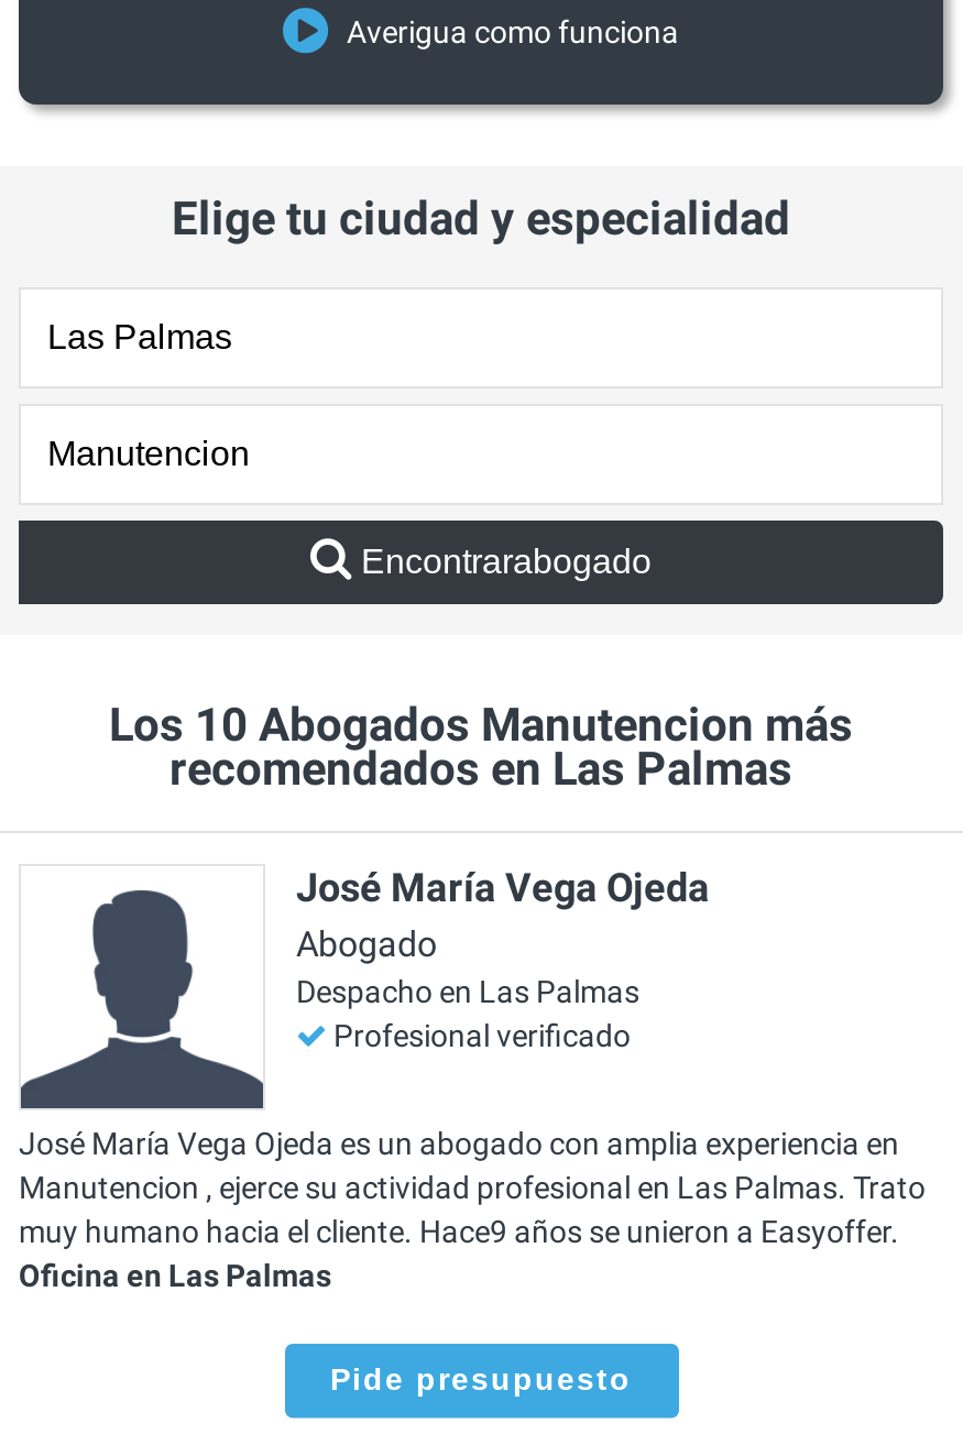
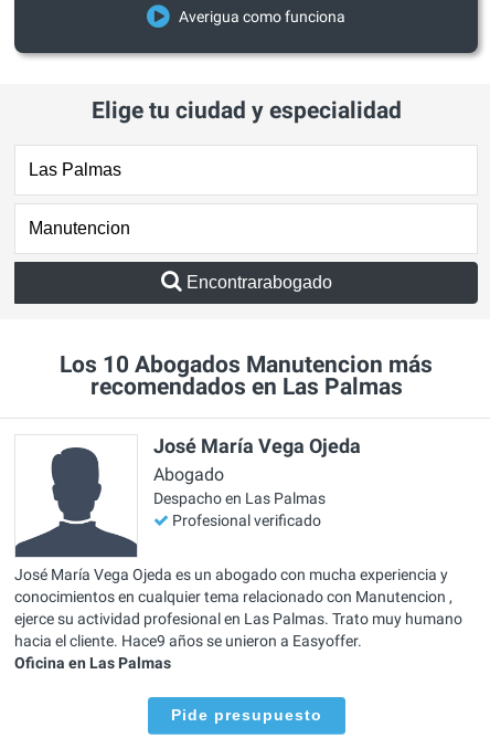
- José María Vega Ojeda es un abogado con amplia experiencia en
- Manutencion , ejerce su actividad profesional en Las Palmas. Trato
- muy humano hacia el cliente. Hace9 años se unieron a Easyoffer.
+ José María Vega Ojeda es un abogado con mucha experiencia y
+ conocimientos en cualquier tema relacionado con Manutencion ,
+ ejerce su actividad profesional en Las Palmas. Trato muy humano
+ hacia el cliente. Hace9 años se unieron a Easyoffer.
